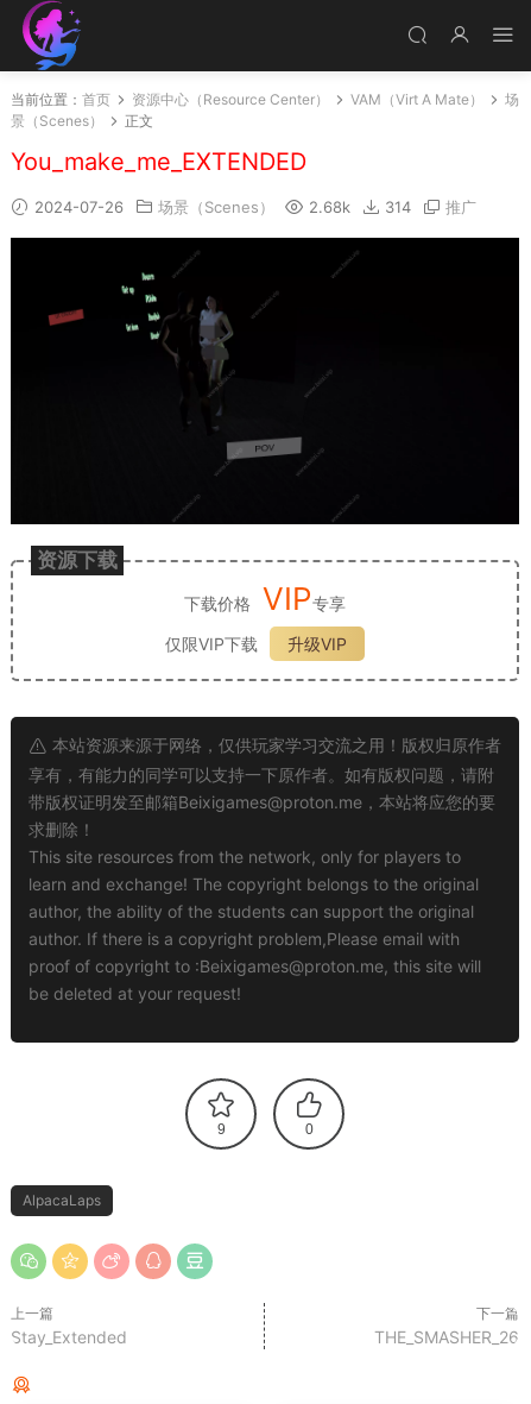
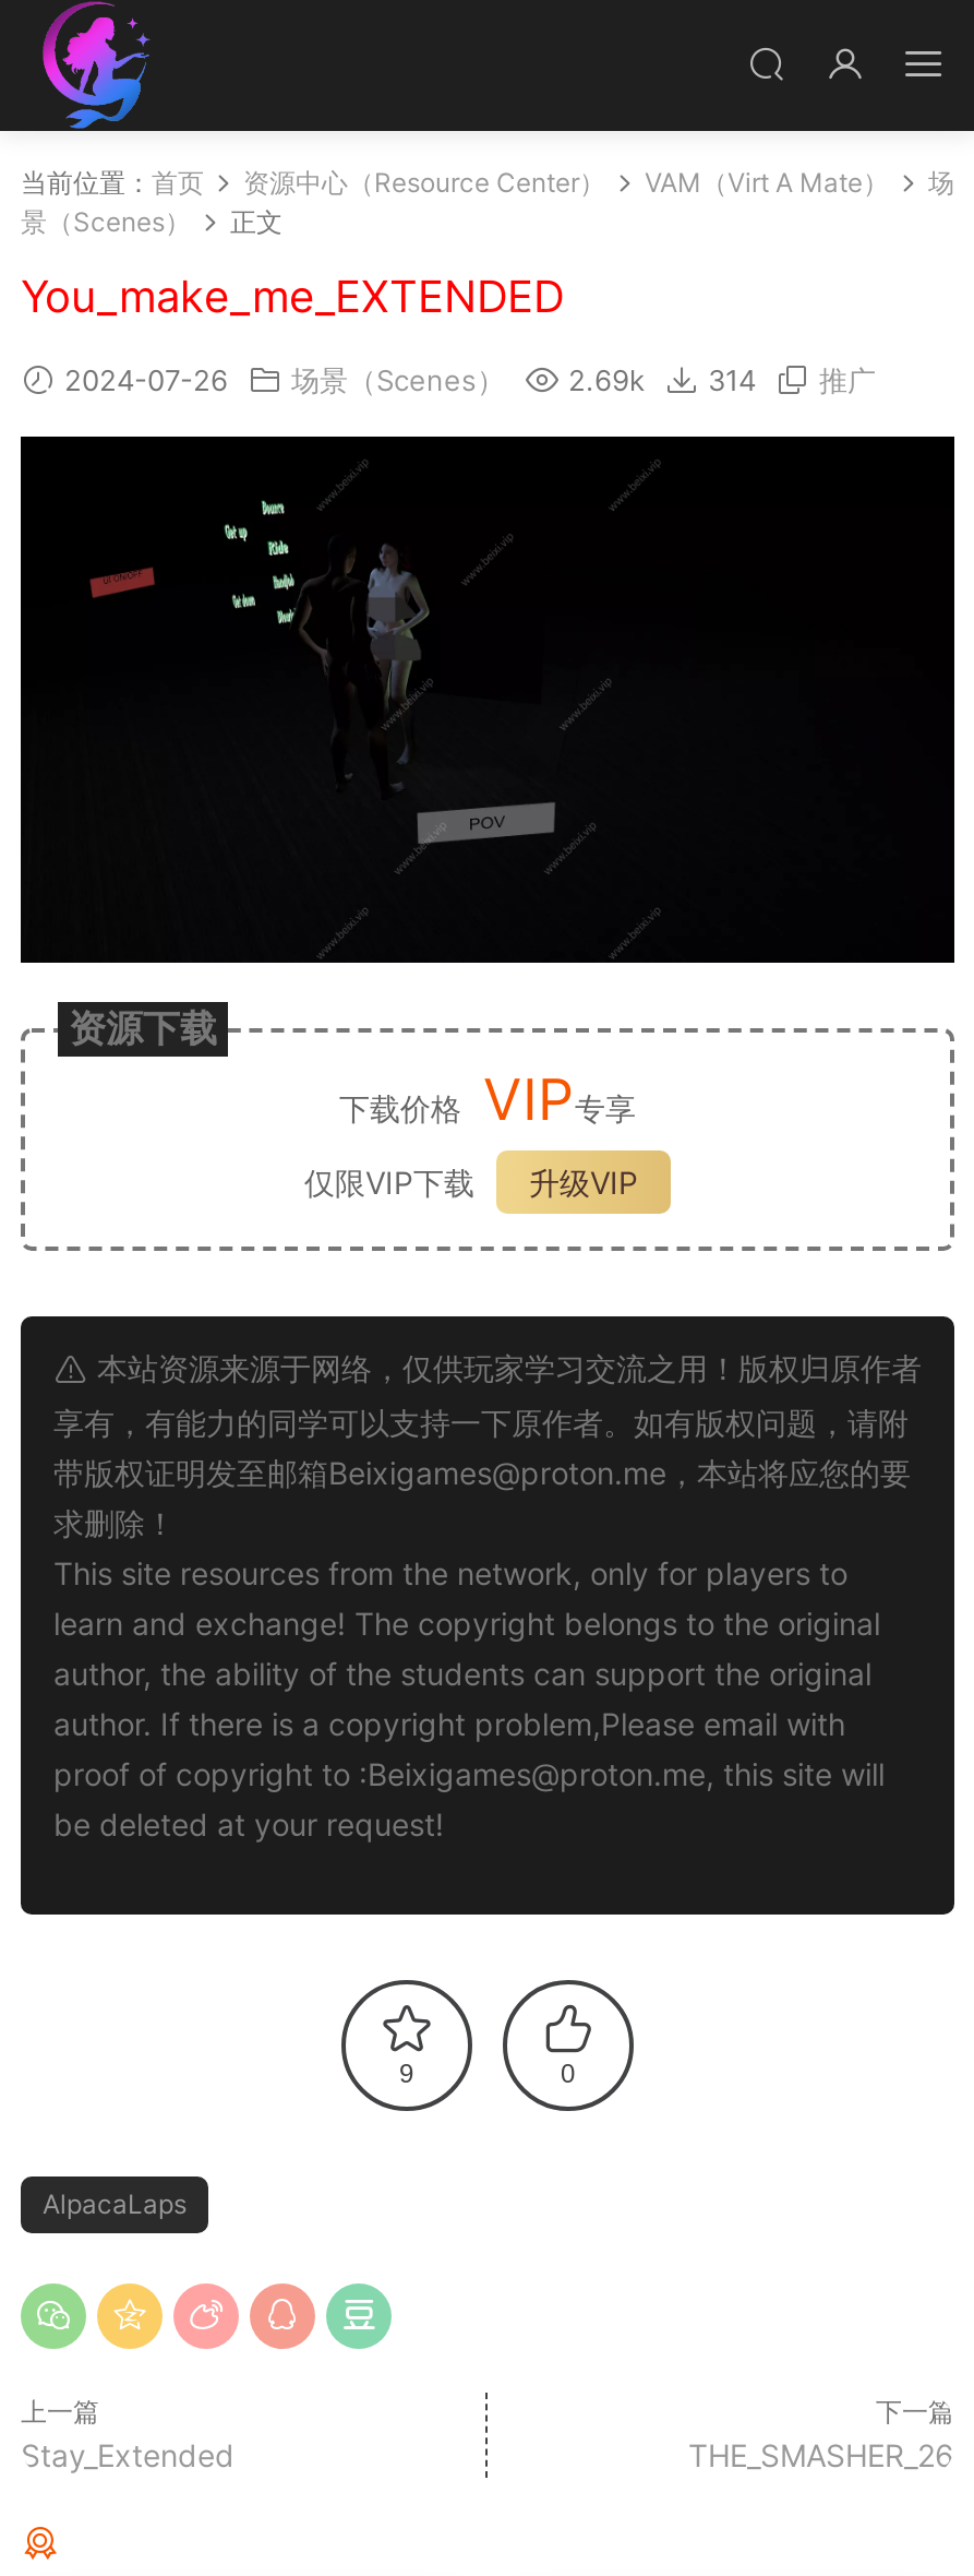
- 2024-07-26 场景（Scenes） 2.68k 314 推广
+ 2024-07-26 场景（Scenes） 2.69k 314 推广
